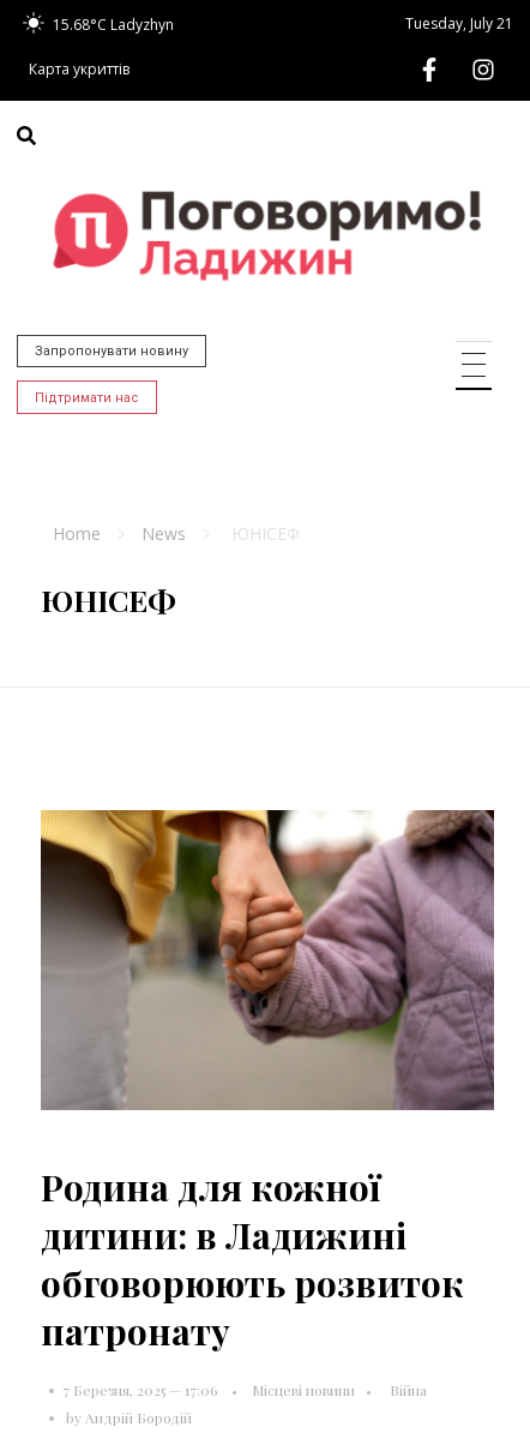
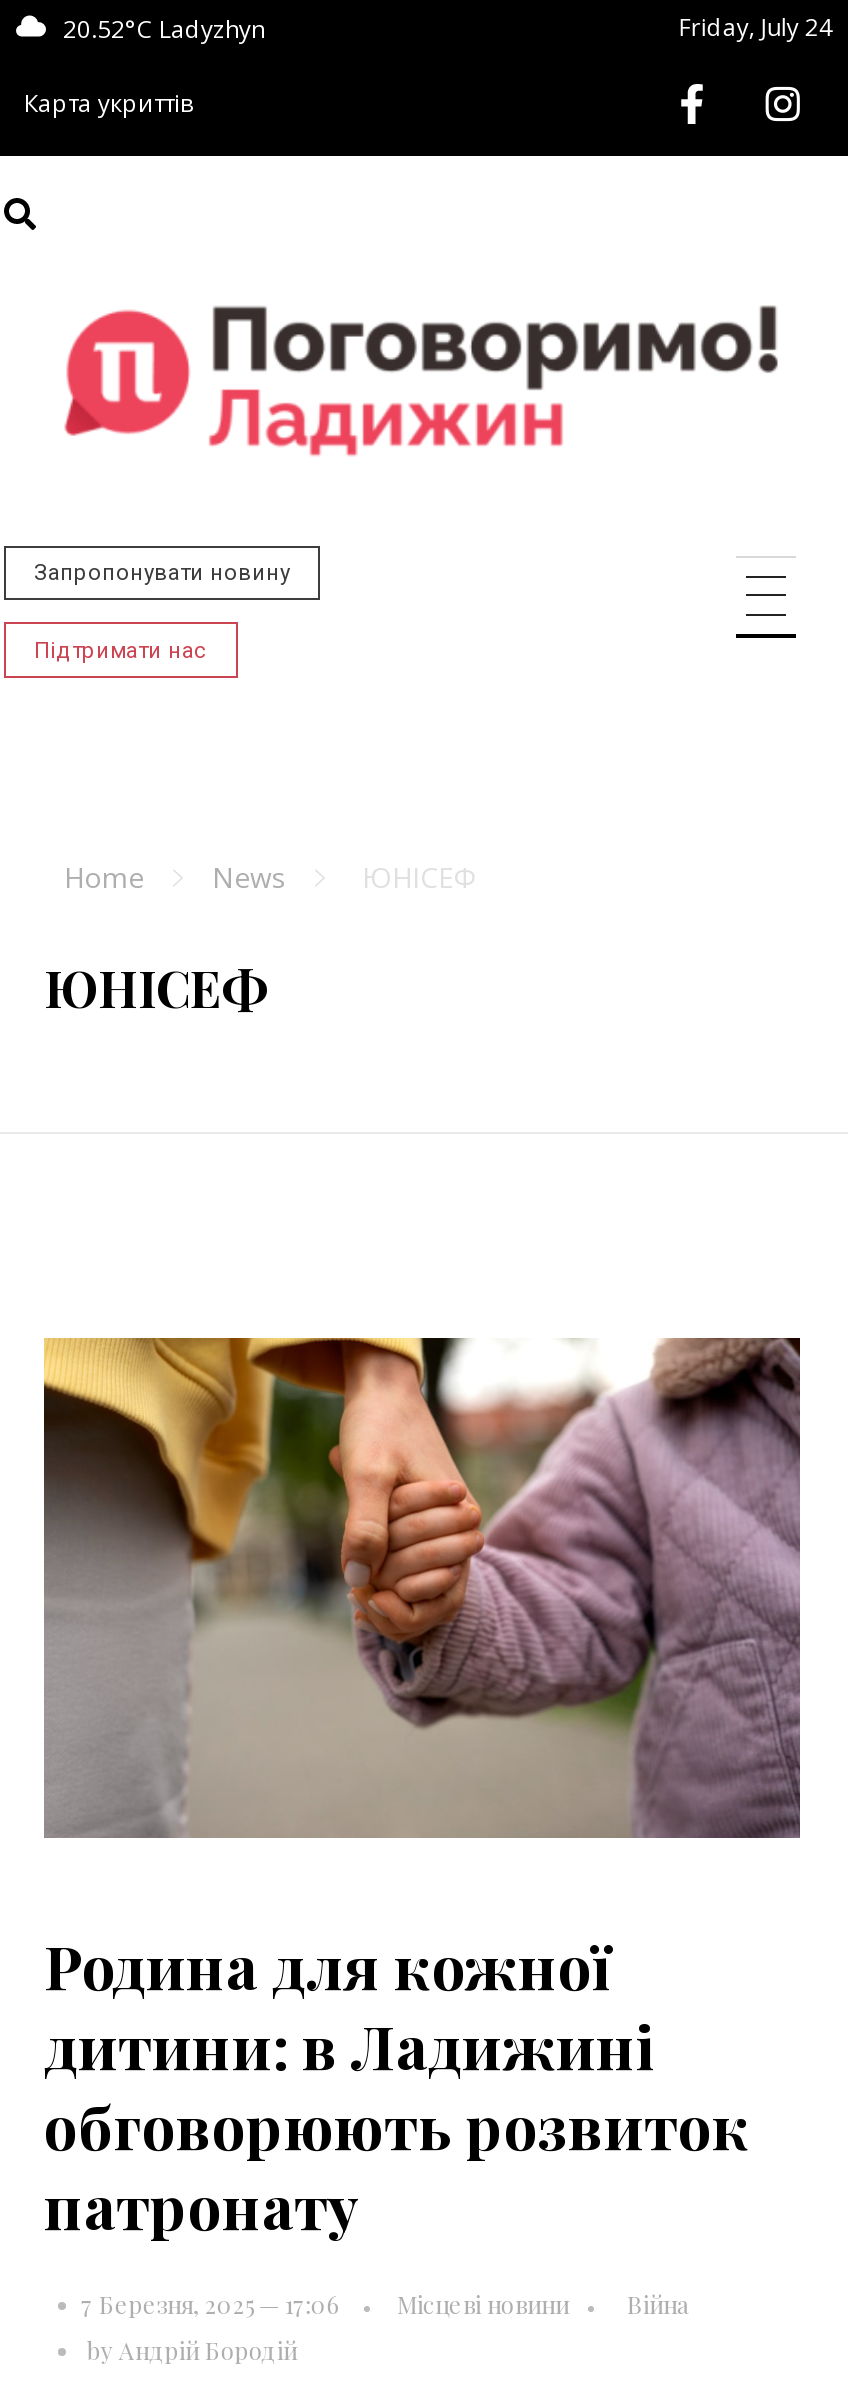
- 15.68°C Ladyzhyn
+ 20.52°C Ladyzhyn

- Tuesday, July 21
+ Friday, July 24
